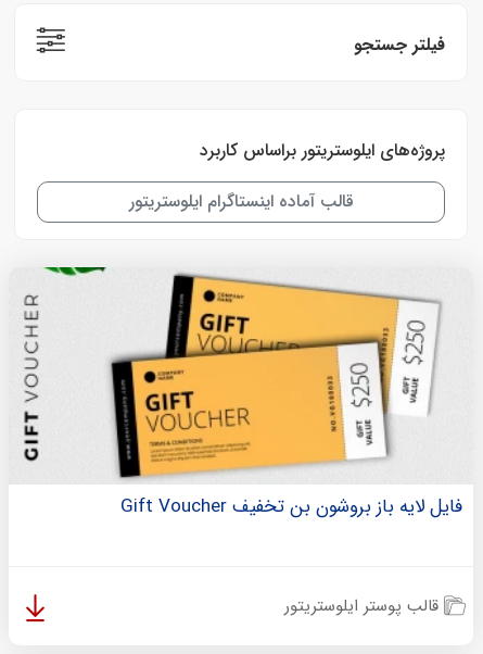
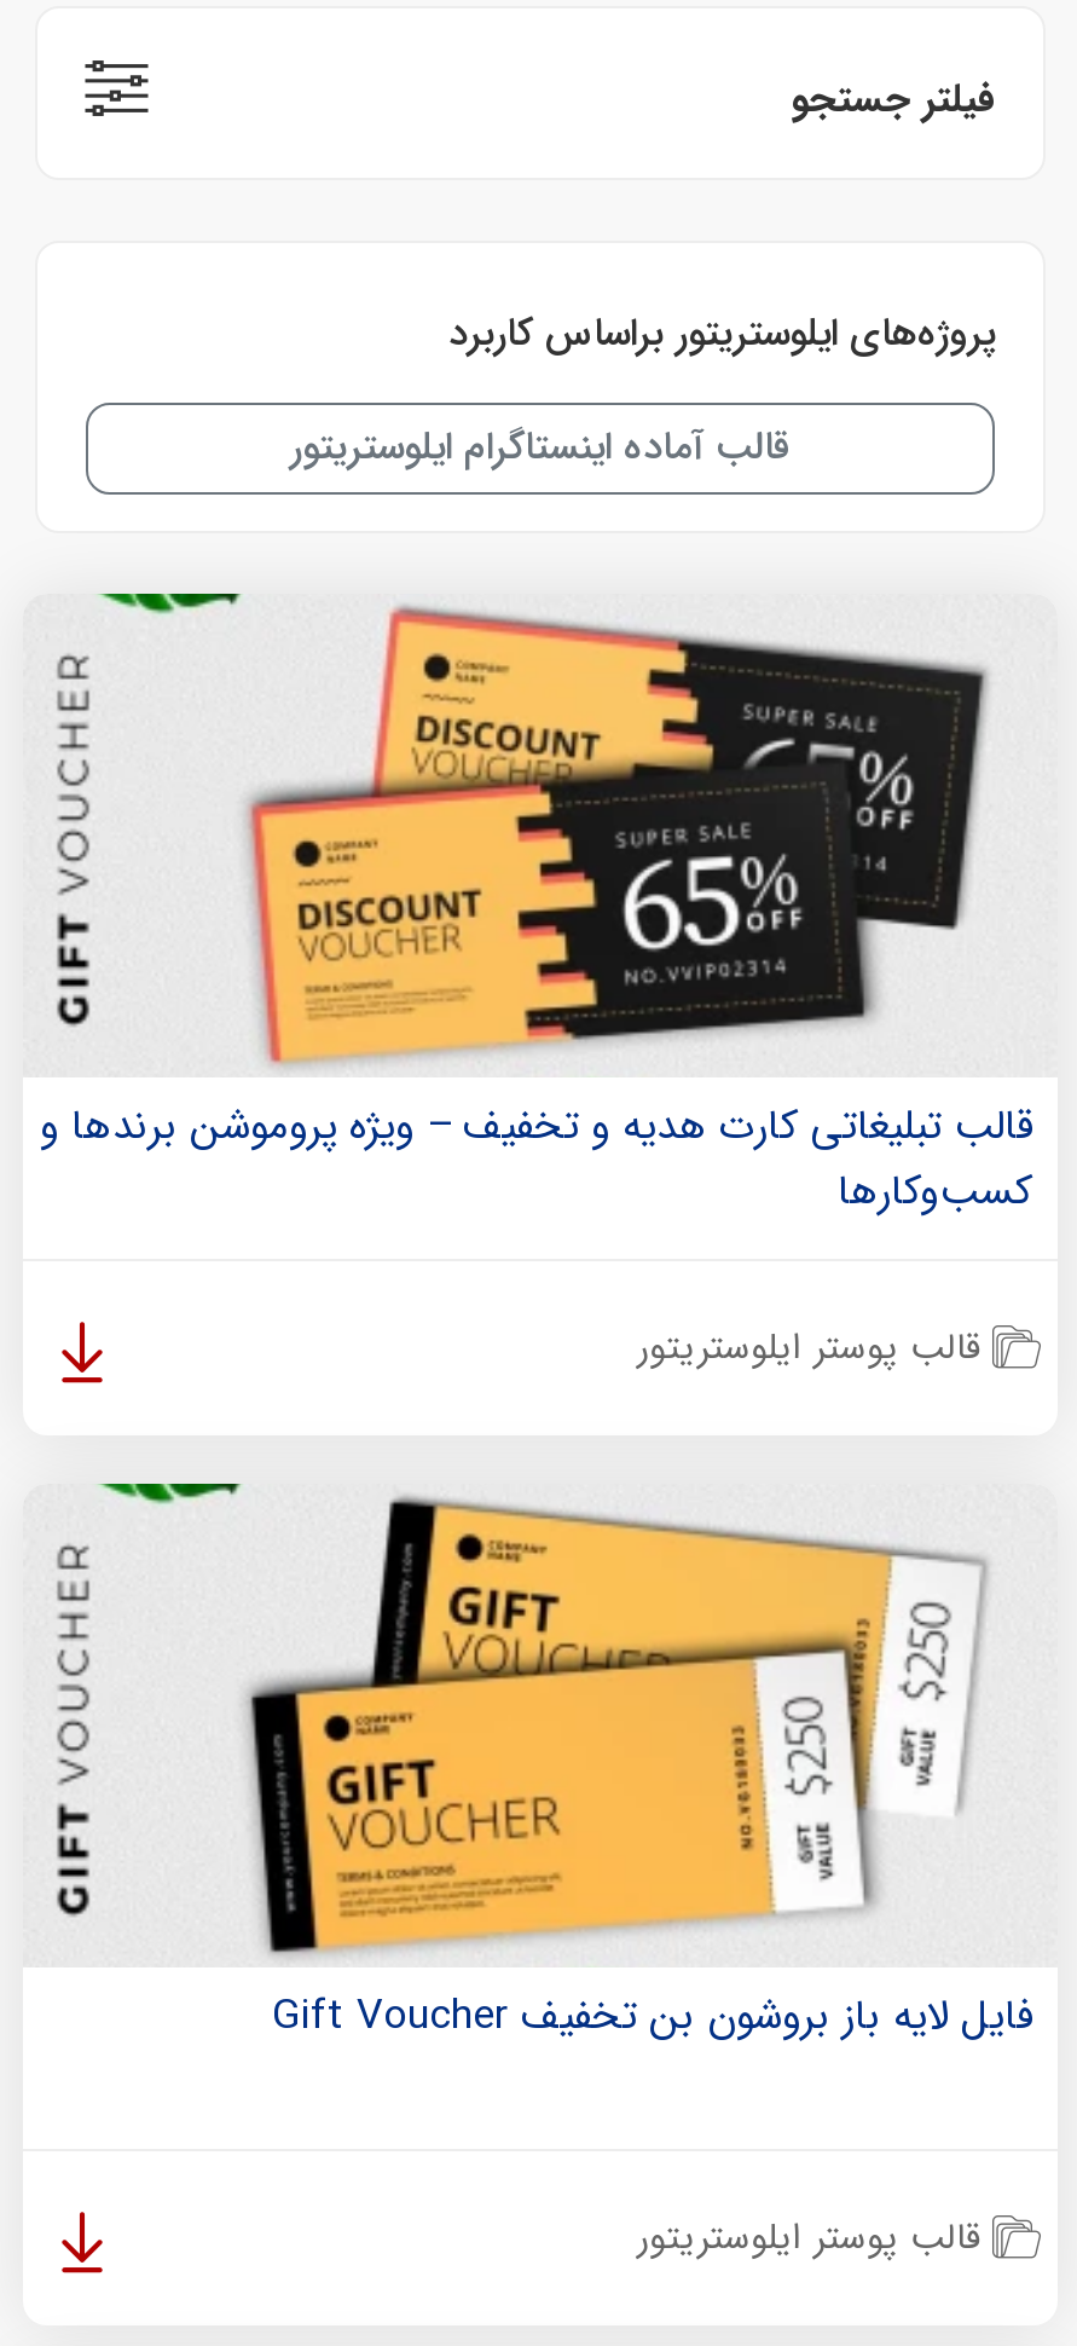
+ [image]
+ قالب تبلیغاتی کارت هدیه و تخفیف – ویژه پروموشن برندها و
+ کسب‌وکارها
+ قالب پوستر ایلوستریتور
